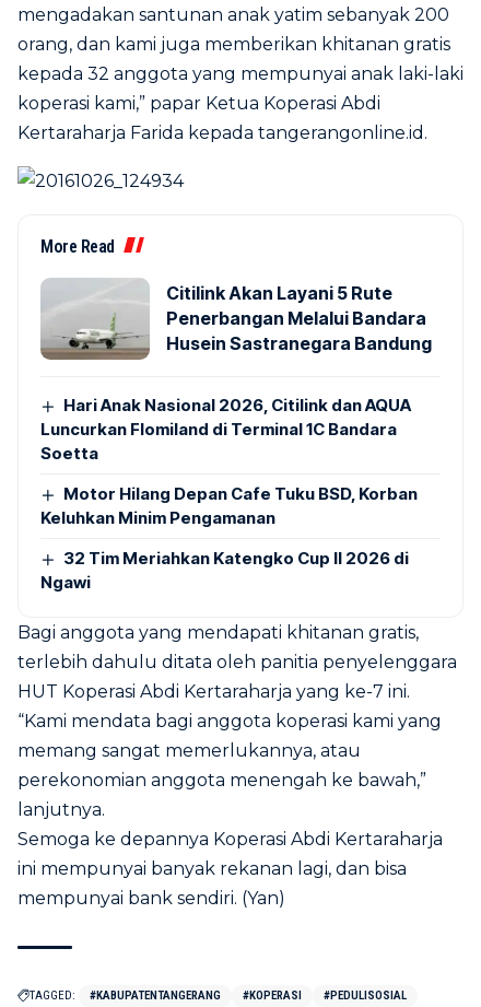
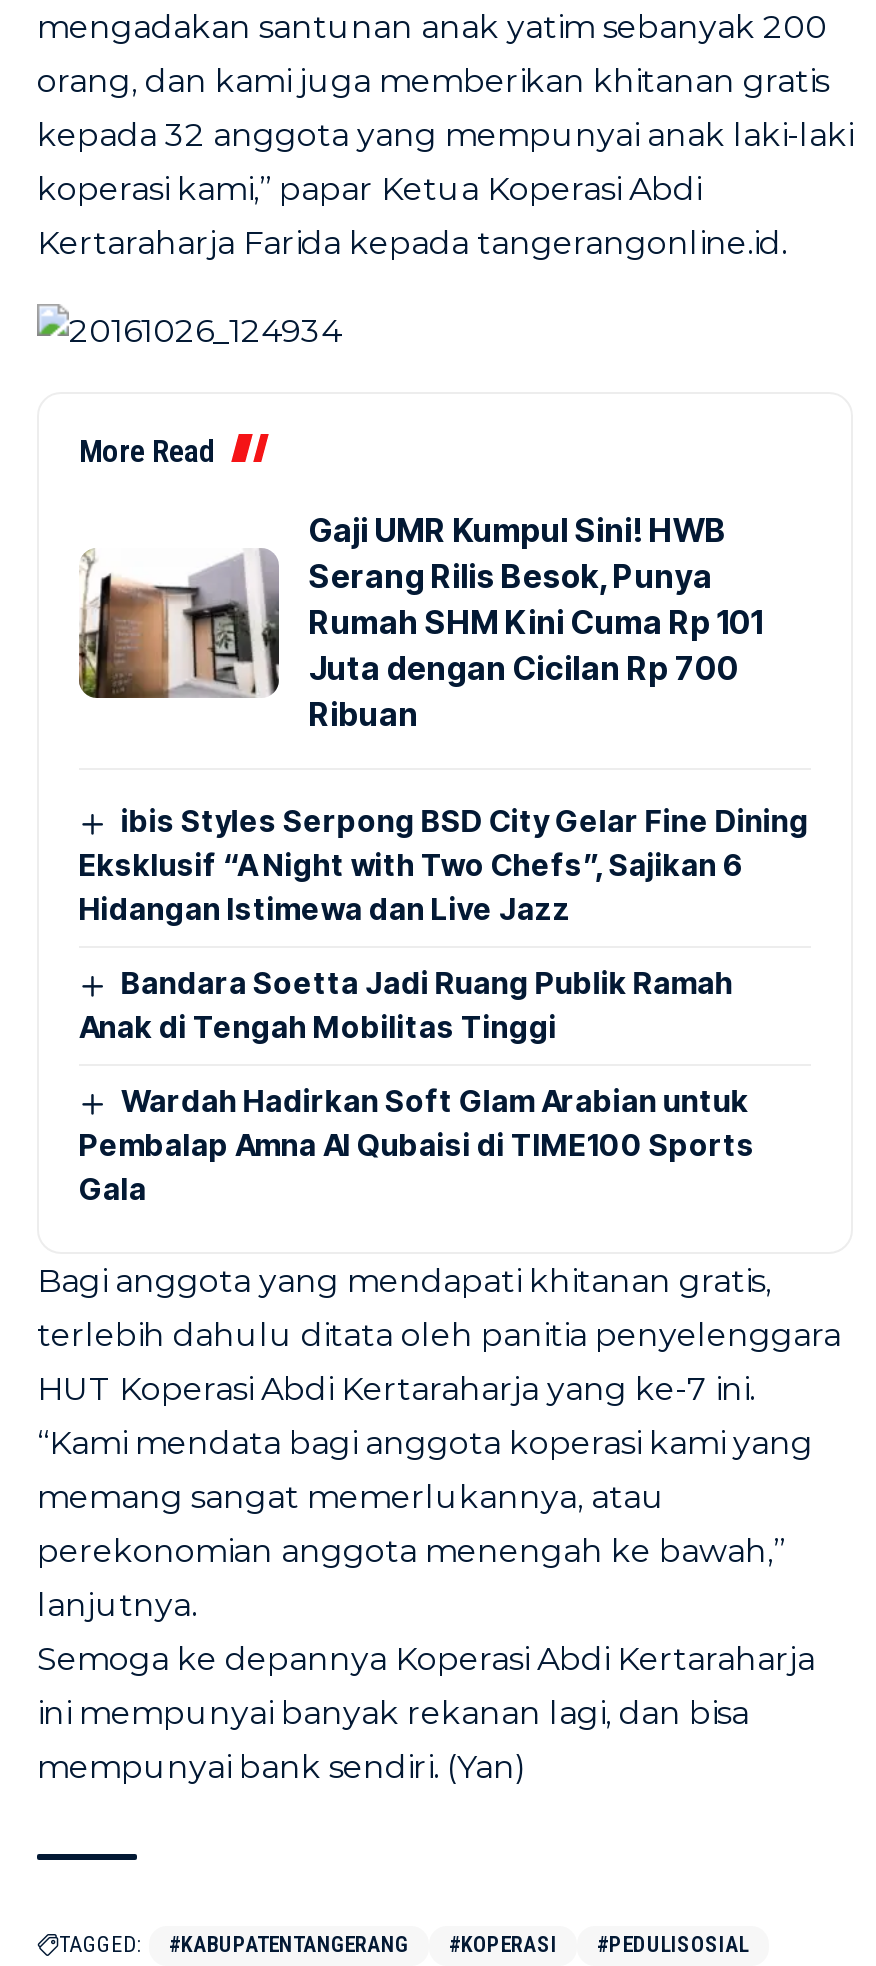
- [image]
- Citilink Akan Layani 5 Rute
- Penerbangan Melalui Bandara
- Husein Sastranegara Bandung
+ [image]
+ Gaji UMR Kumpul Sini! HWB
+ Serang Rilis Besok, Punya
+ Rumah SHM Kini Cuma Rp 101
+ Juta dengan Cicilan Rp 700
+ Ribuan

- Hari Anak Nasional 2026, Citilink dan AQUA
- Luncurkan Flomiland di Terminal 1C Bandara
- Soetta
+ ibis Styles Serpong BSD City Gelar Fine Dining
+ Eksklusif “A Night with Two Chefs”, Sajikan 6
+ Hidangan Istimewa dan Live Jazz

- Motor Hilang Depan Cafe Tuku BSD, Korban
- Keluhkan Minim Pengamanan
+ Bandara Soetta Jadi Ruang Publik Ramah
+ Anak di Tengah Mobilitas Tinggi

- 32 Tim Meriahkan Katengko Cup II 2026 di
- Ngawi
+ Wardah Hadirkan Soft Glam Arabian untuk
+ Pembalap Amna Al Qubaisi di TIME100 Sports
+ Gala
